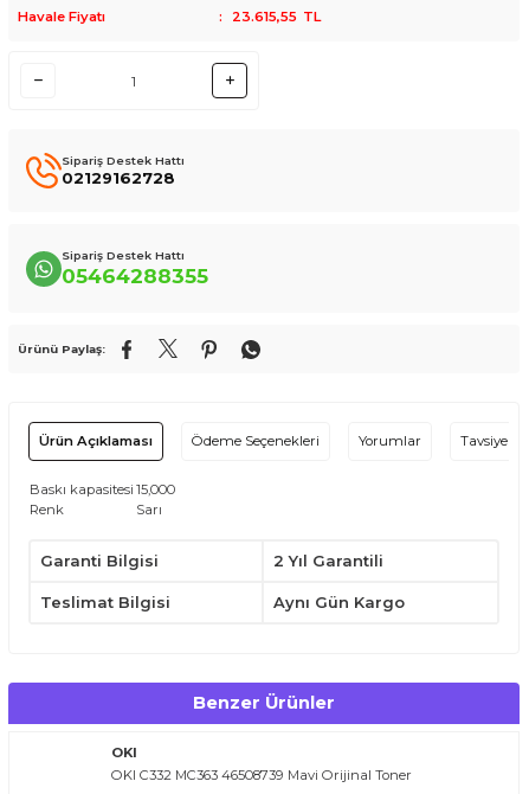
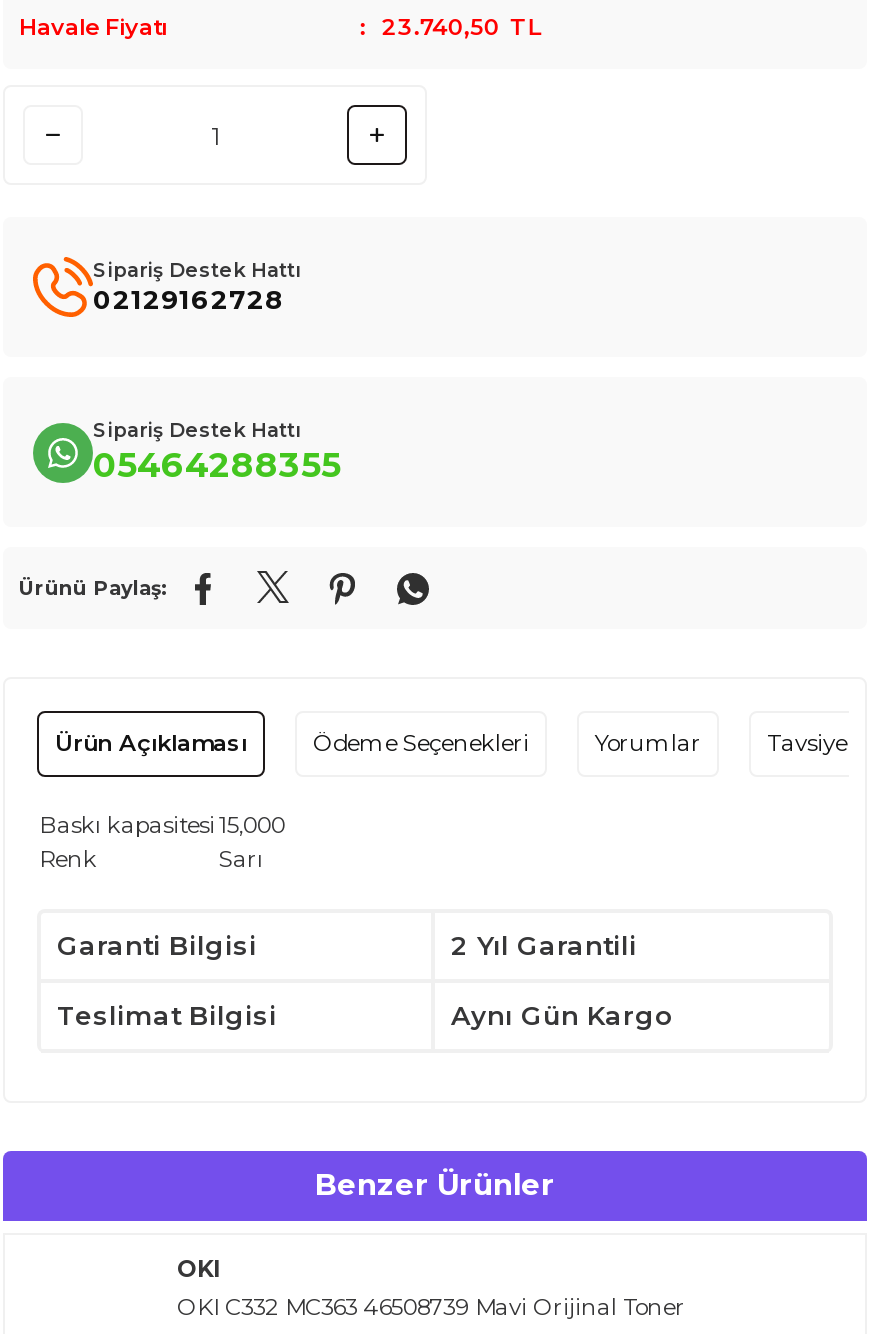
- : 23.615,55 TL
+ : 23.740,50 TL
